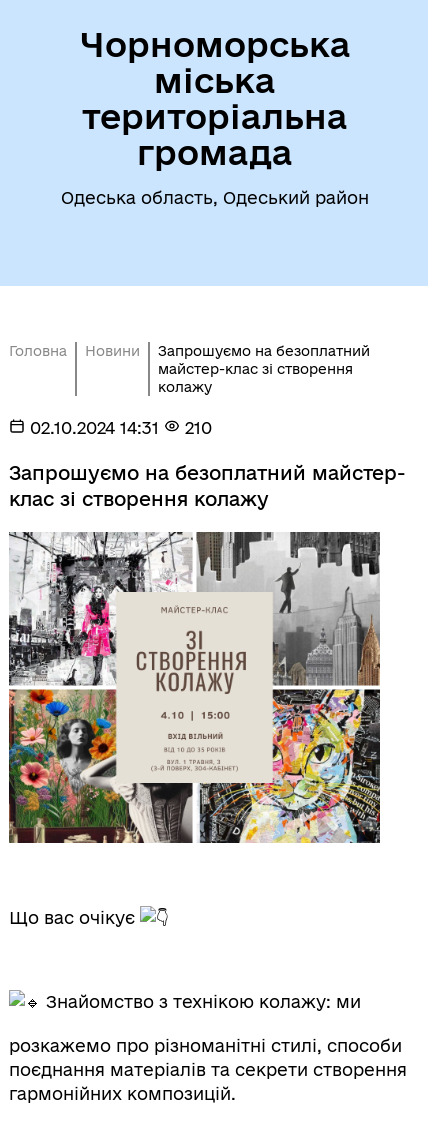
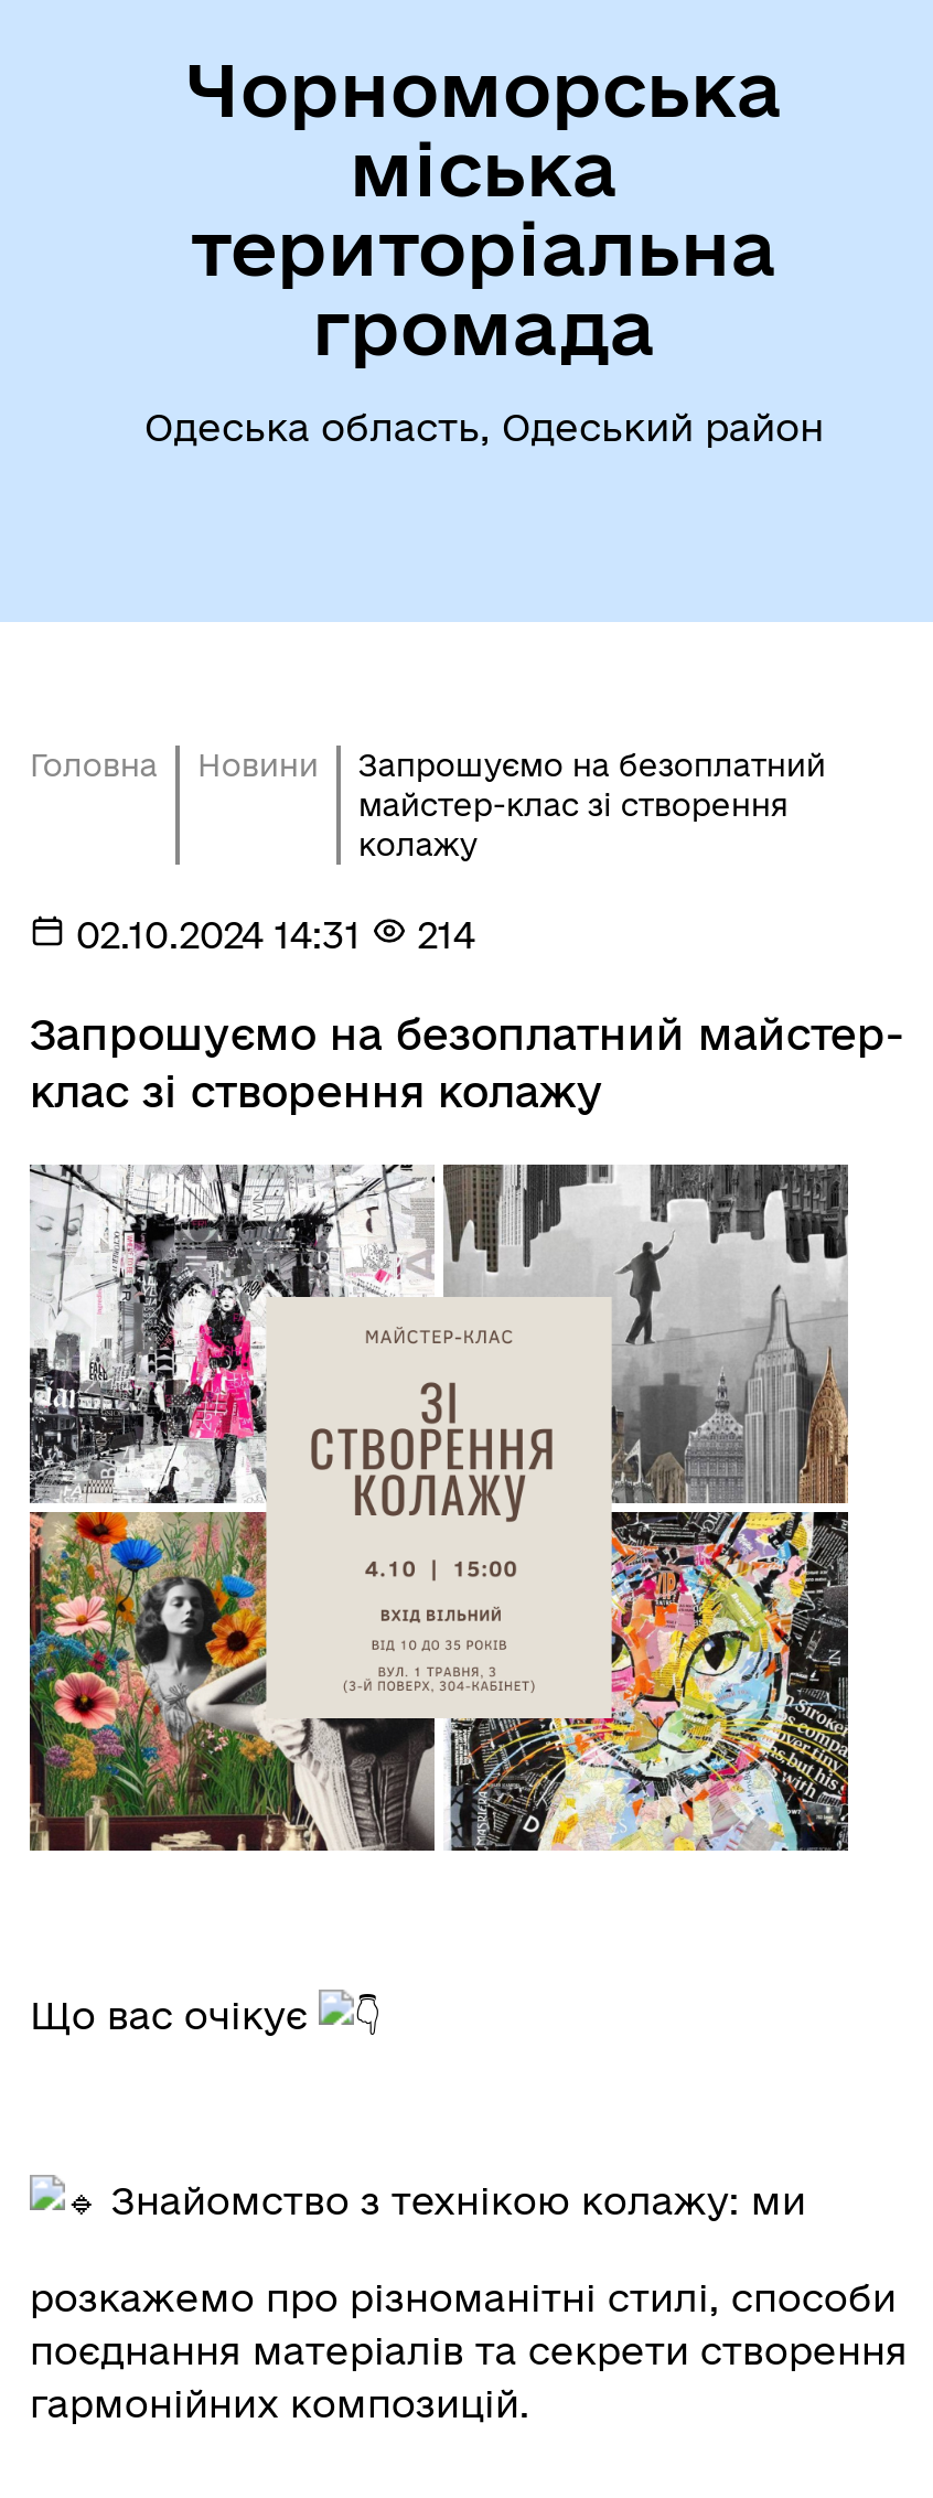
- 02.10.2024 14:31 210
+ 02.10.2024 14:31 214
